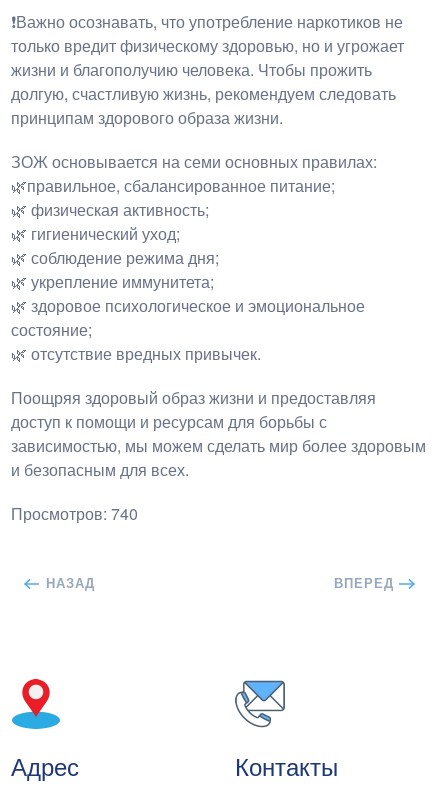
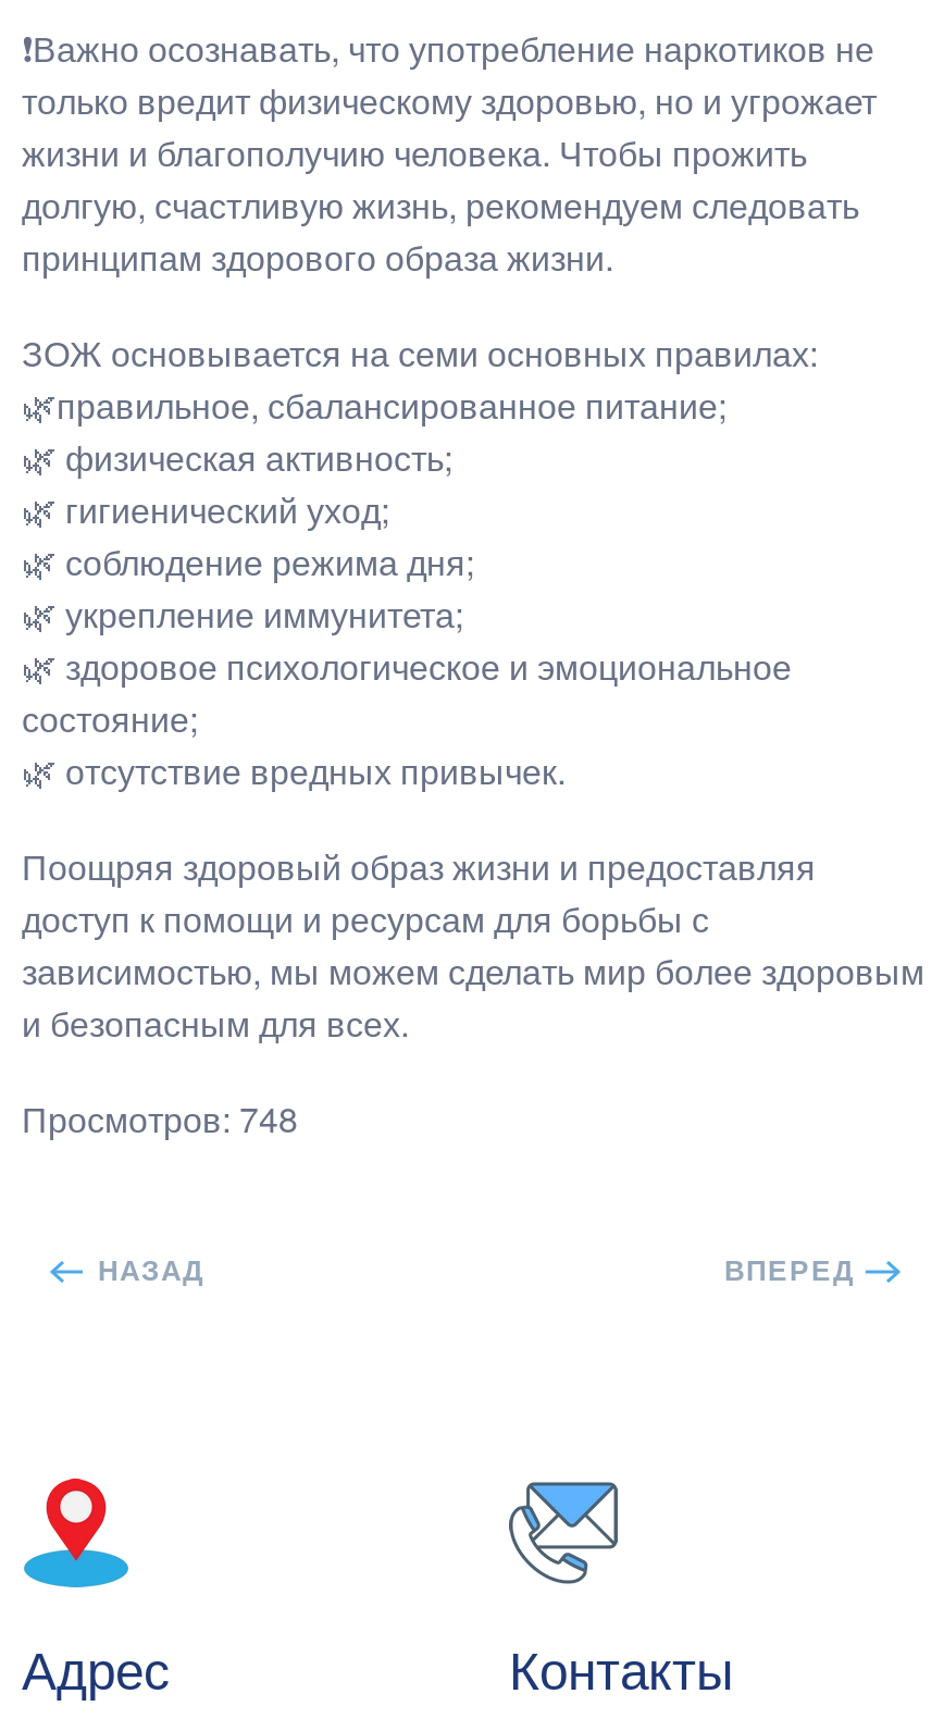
- Просмотров: 740
+ Просмотров: 748
